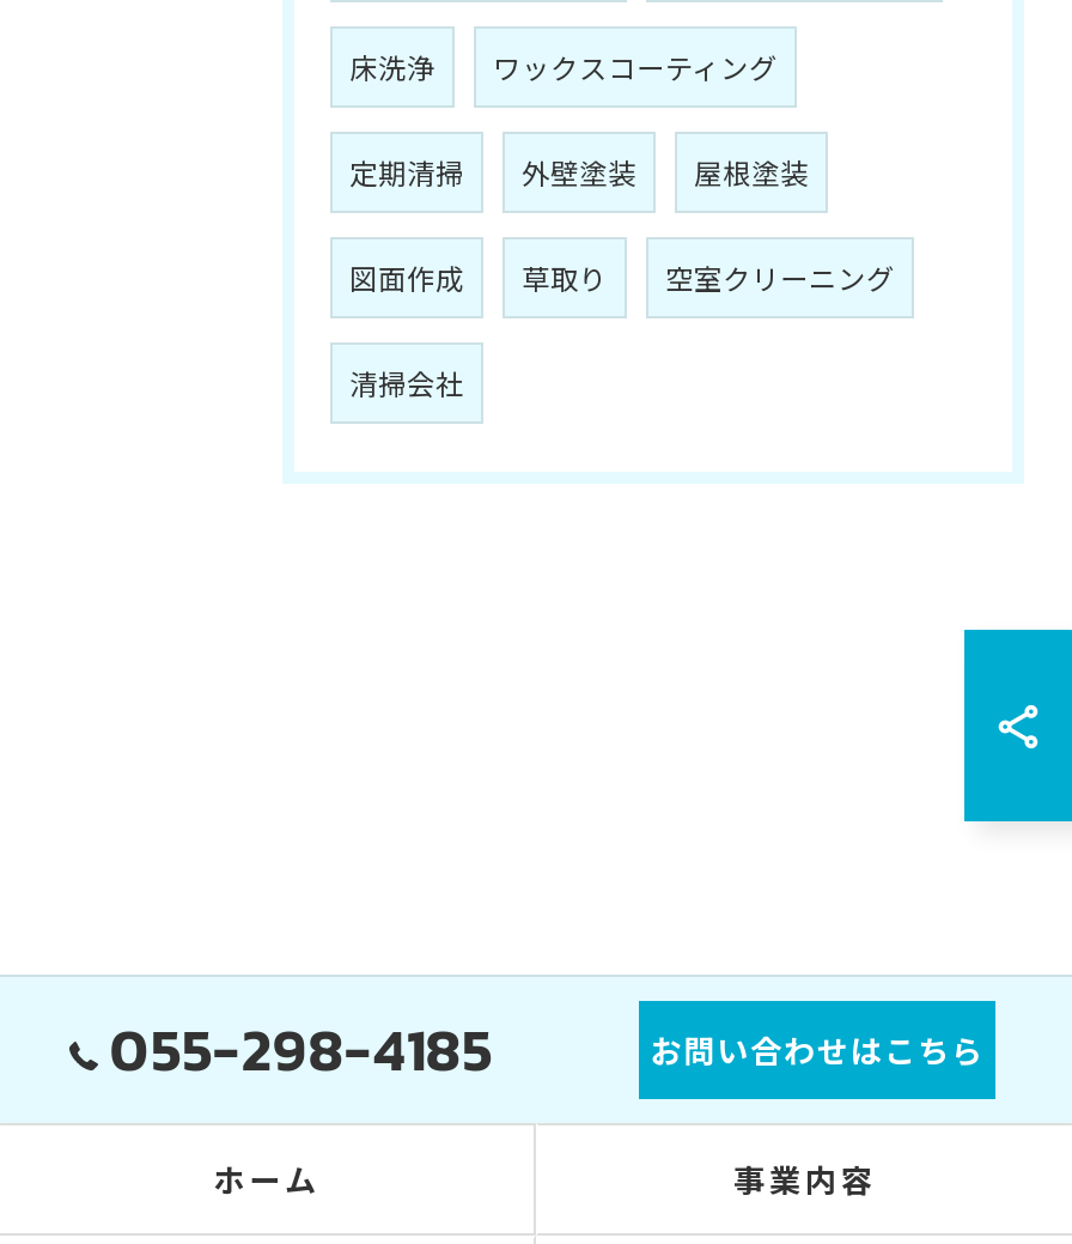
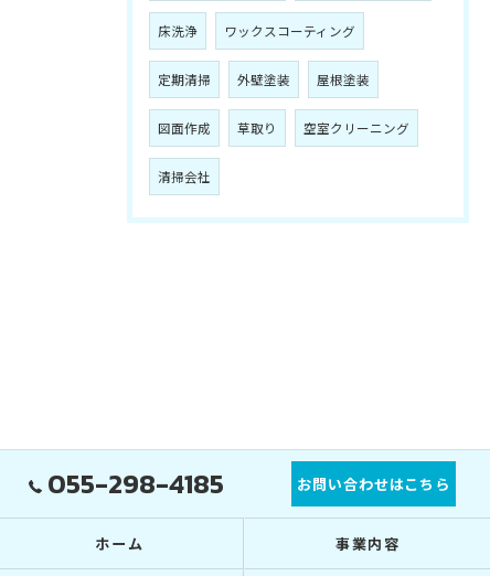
- [image]
